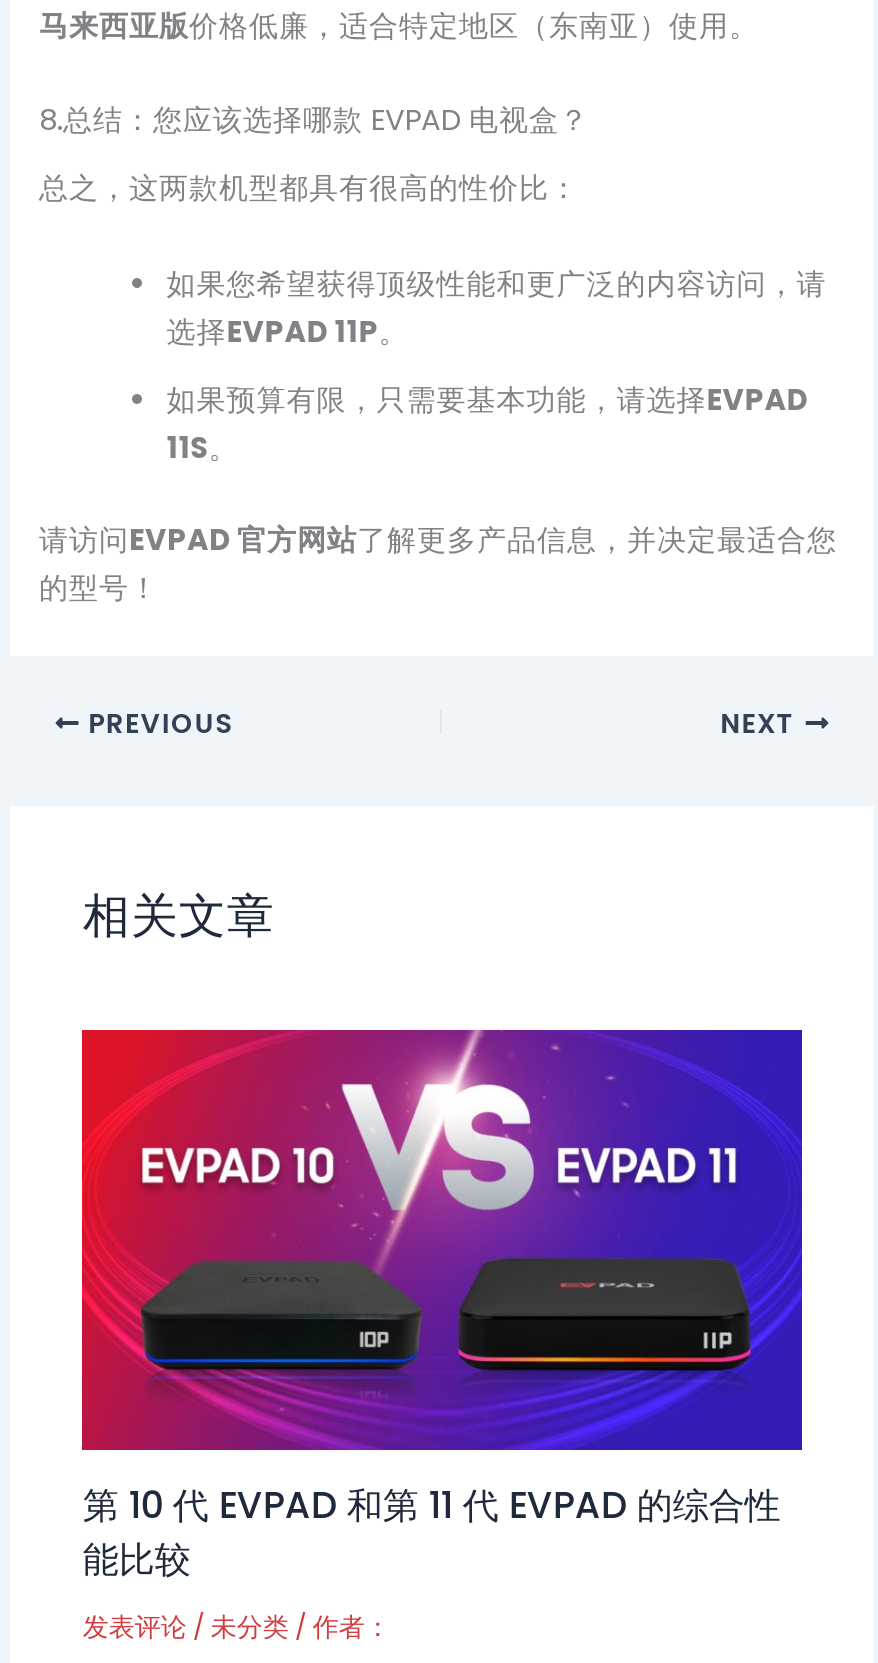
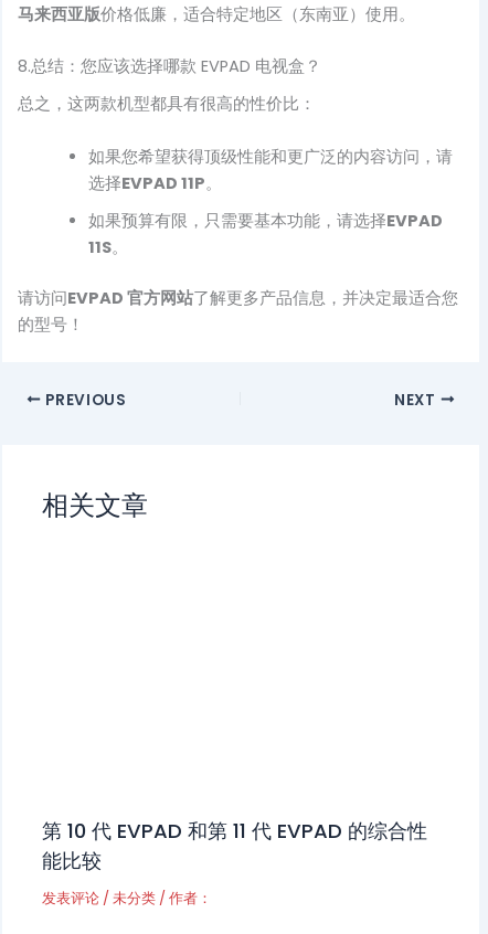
- [image]
